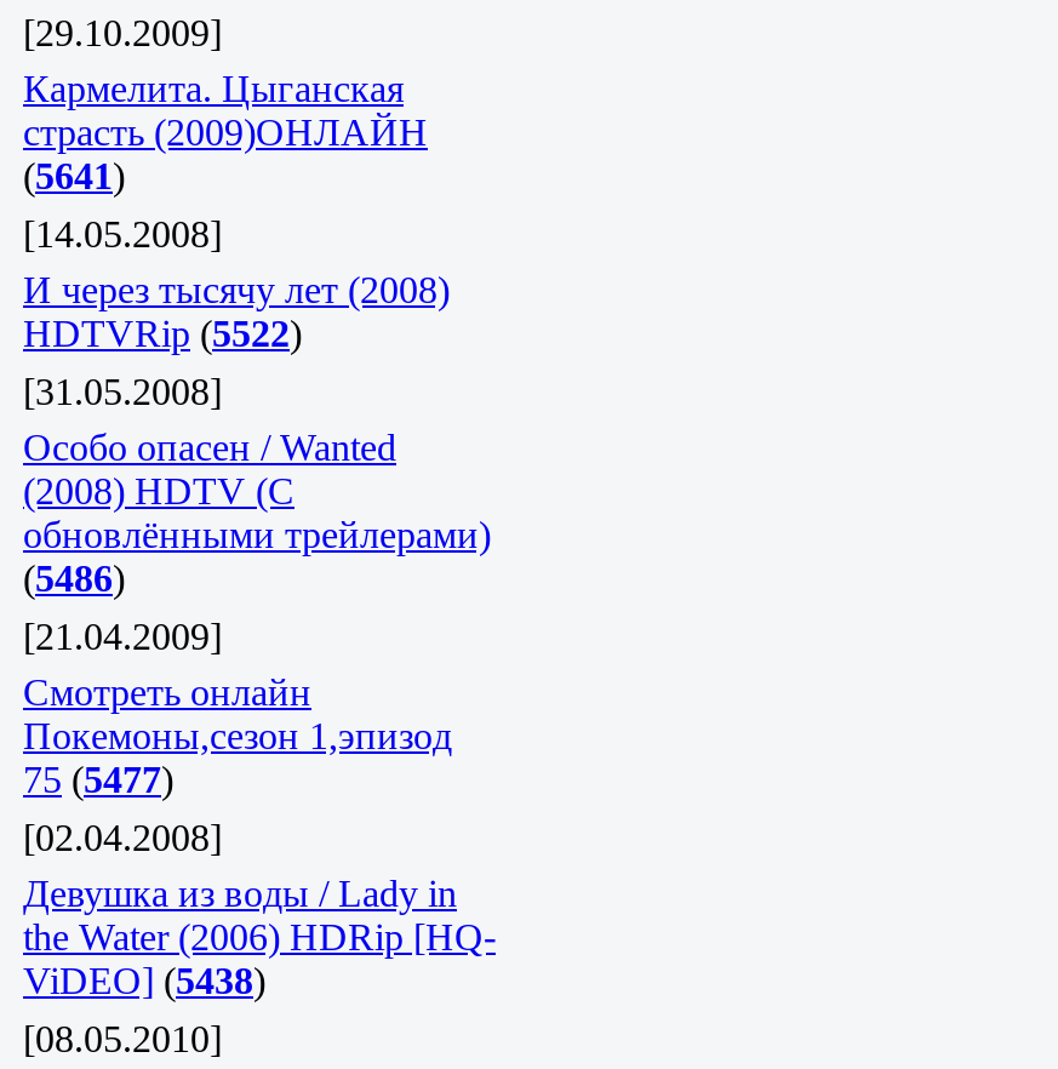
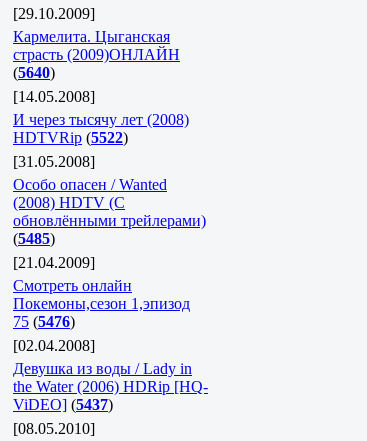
- (5641)
+ (5640)

- (5486)
+ (5485)

- 75 (5477)
+ 75 (5476)

- ViDEO] (5438)
+ ViDEO] (5437)
